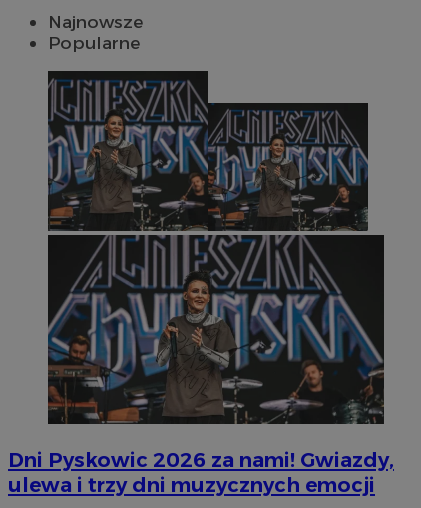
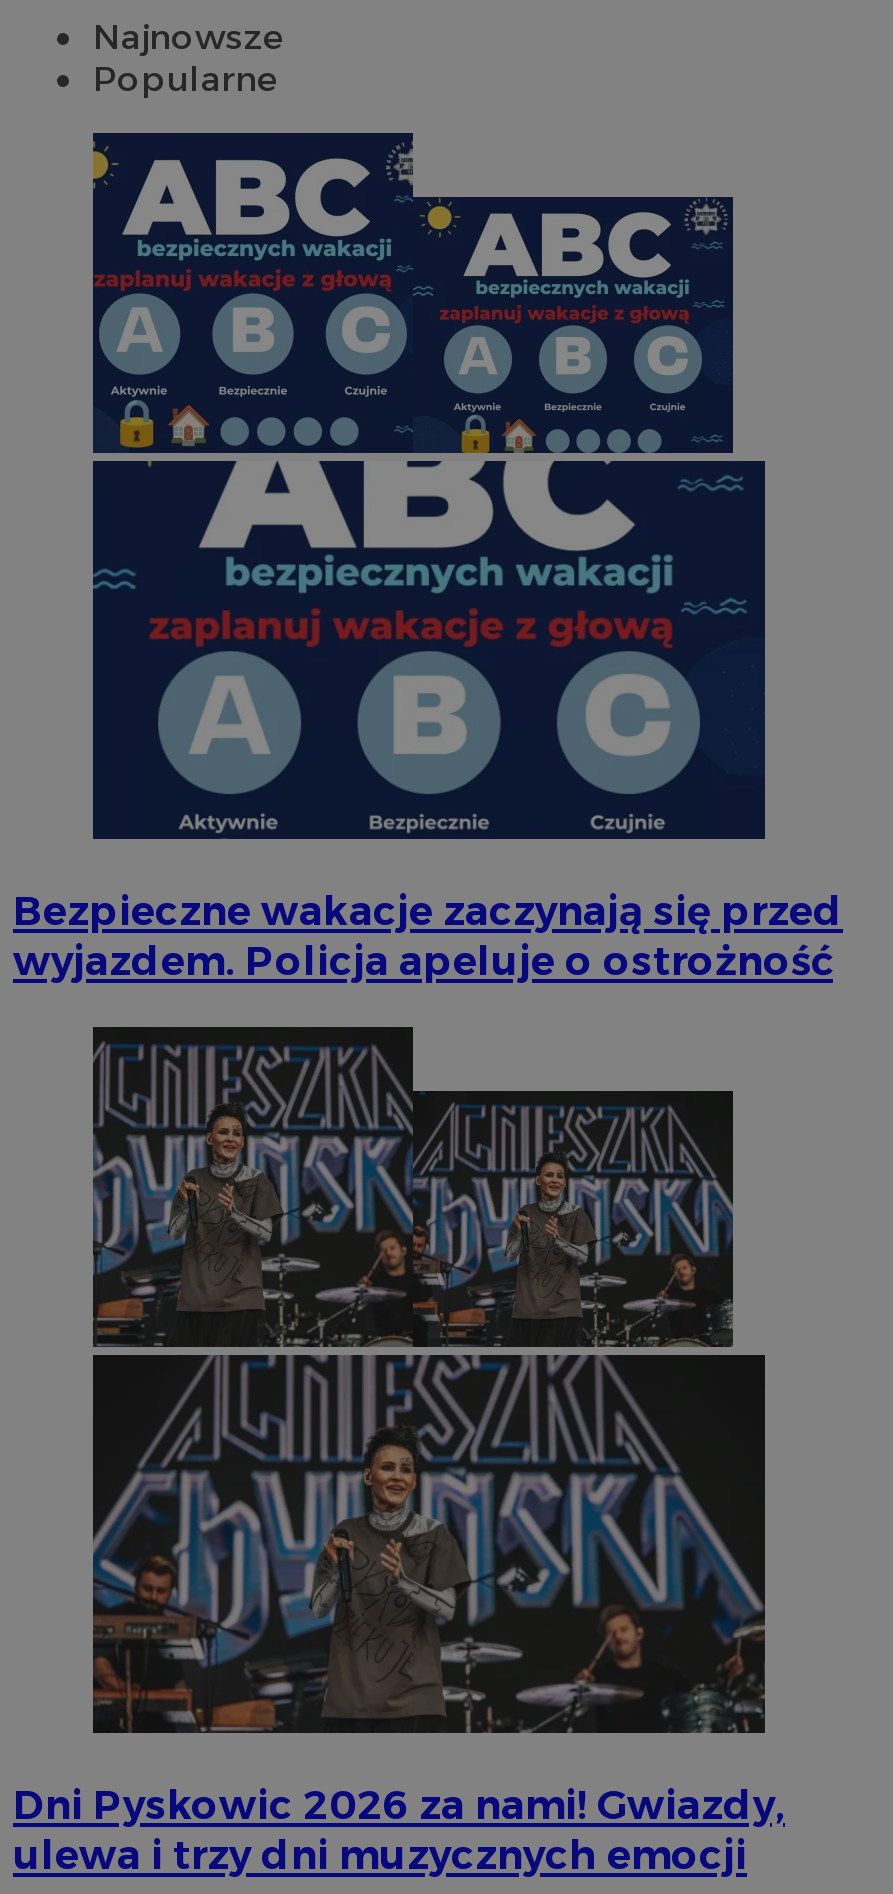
+ [image]
+ Bezpieczne wakacje zaczynają się przed
+ wyjazdem. Policja apeluje o ostrożność
